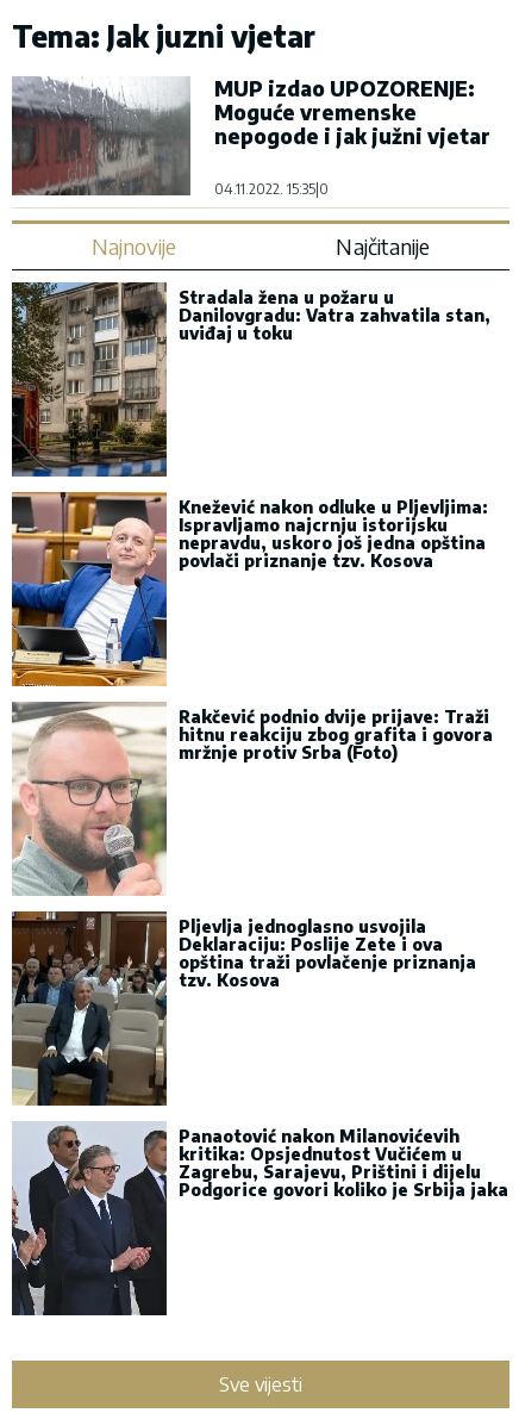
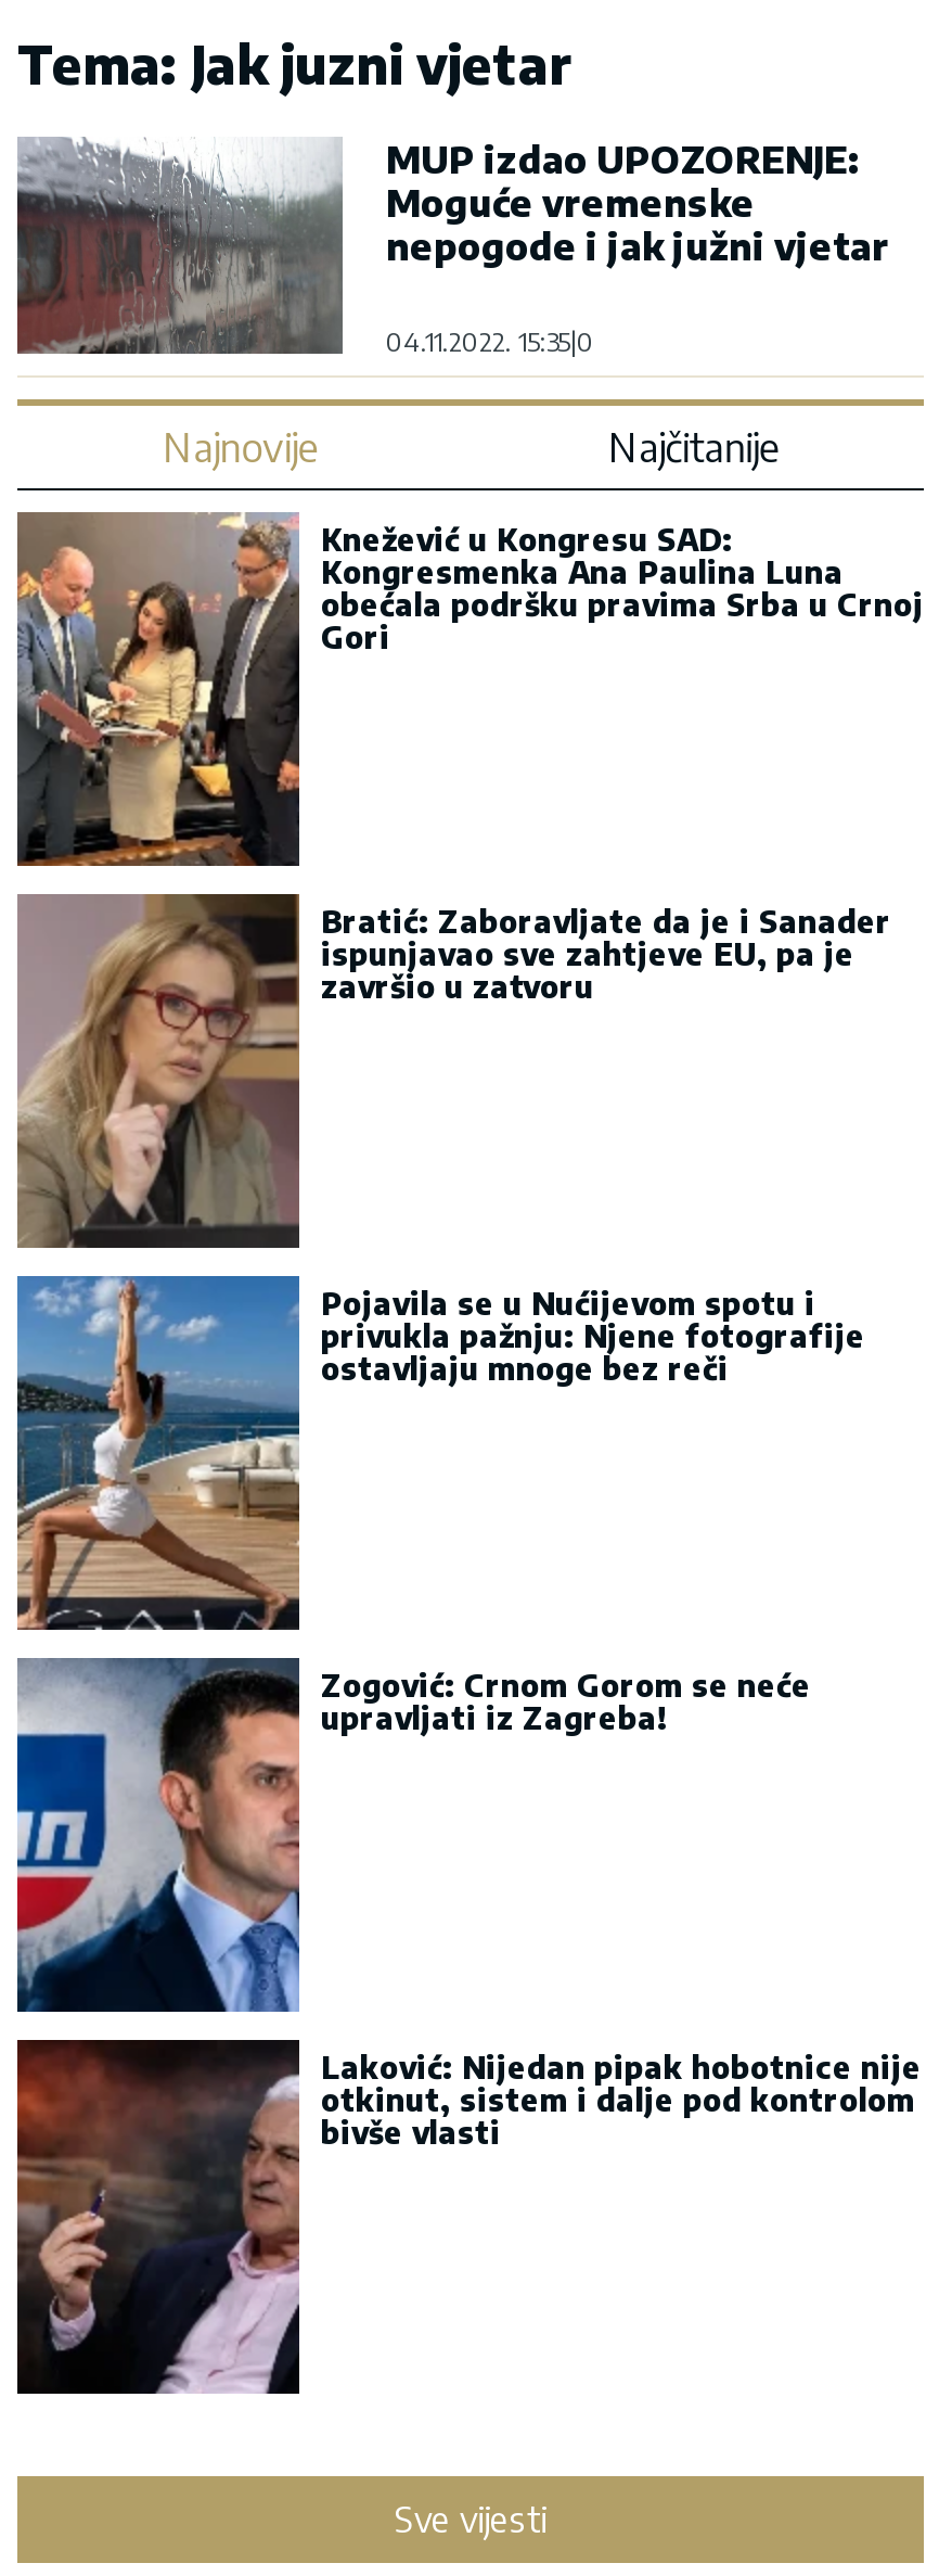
- [image]
- Stradala žena u požaru u
- Danilovgradu: Vatra zahvatila stan,
- uviđaj u toku
+ [image]
+ Knežević u Kongresu SAD:
+ Kongresmenka Ana Paulina Luna
+ obećala podršku pravima Srba u Crnoj
+ Gori

- [image]
- Knežević nakon odluke u Pljevljima:
- Ispravljamo najcrnju istorijsku
- nepravdu, uskoro još jedna opština
- povlači priznanje tzv. Kosova
+ [image]
+ Bratić: Zaboravljate da je i Sanader
+ ispunjavao sve zahtjeve EU, pa je
+ završio u zatvoru

- [image]
- Rakčević podnio dvije prijave: Traži
- hitnu reakciju zbog grafita i govora
- mržnje protiv Srba (Foto)
+ [image]
+ Pojavila se u Nućijevom spotu i
+ privukla pažnju: Njene fotografije
+ ostavljaju mnoge bez reči

- [image]
- Pljevlja jednoglasno usvojila
- Deklaraciju: Poslije Zete i ova
- opština traži povlačenje priznanja
- tzv. Kosova
+ [image]
+ Zogović: Crnom Gorom se neće
+ upravljati iz Zagreba!

- [image]
- Panaotović nakon Milanovićevih
- kritika: Opsjednutost Vučićem u
- Zagrebu, Sarajevu, Prištini i dijelu
- Podgorice govori koliko je Srbija jaka
+ [image]
+ Laković: Nijedan pipak hobotnice nije
+ otkinut, sistem i dalje pod kontrolom
+ bivše vlasti
